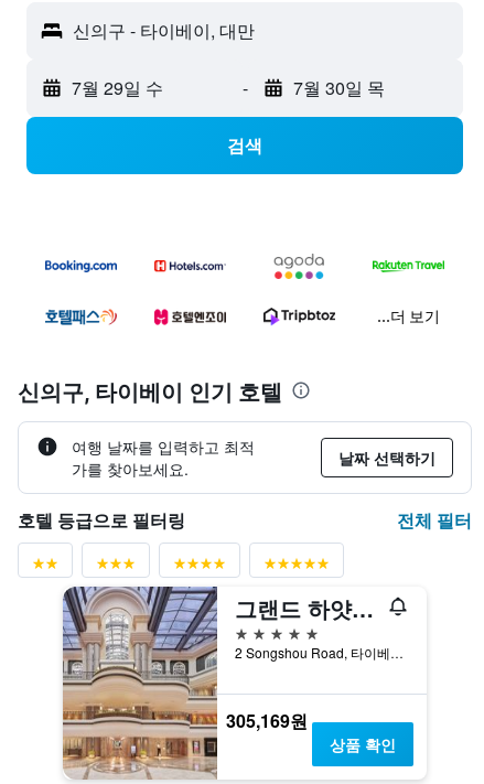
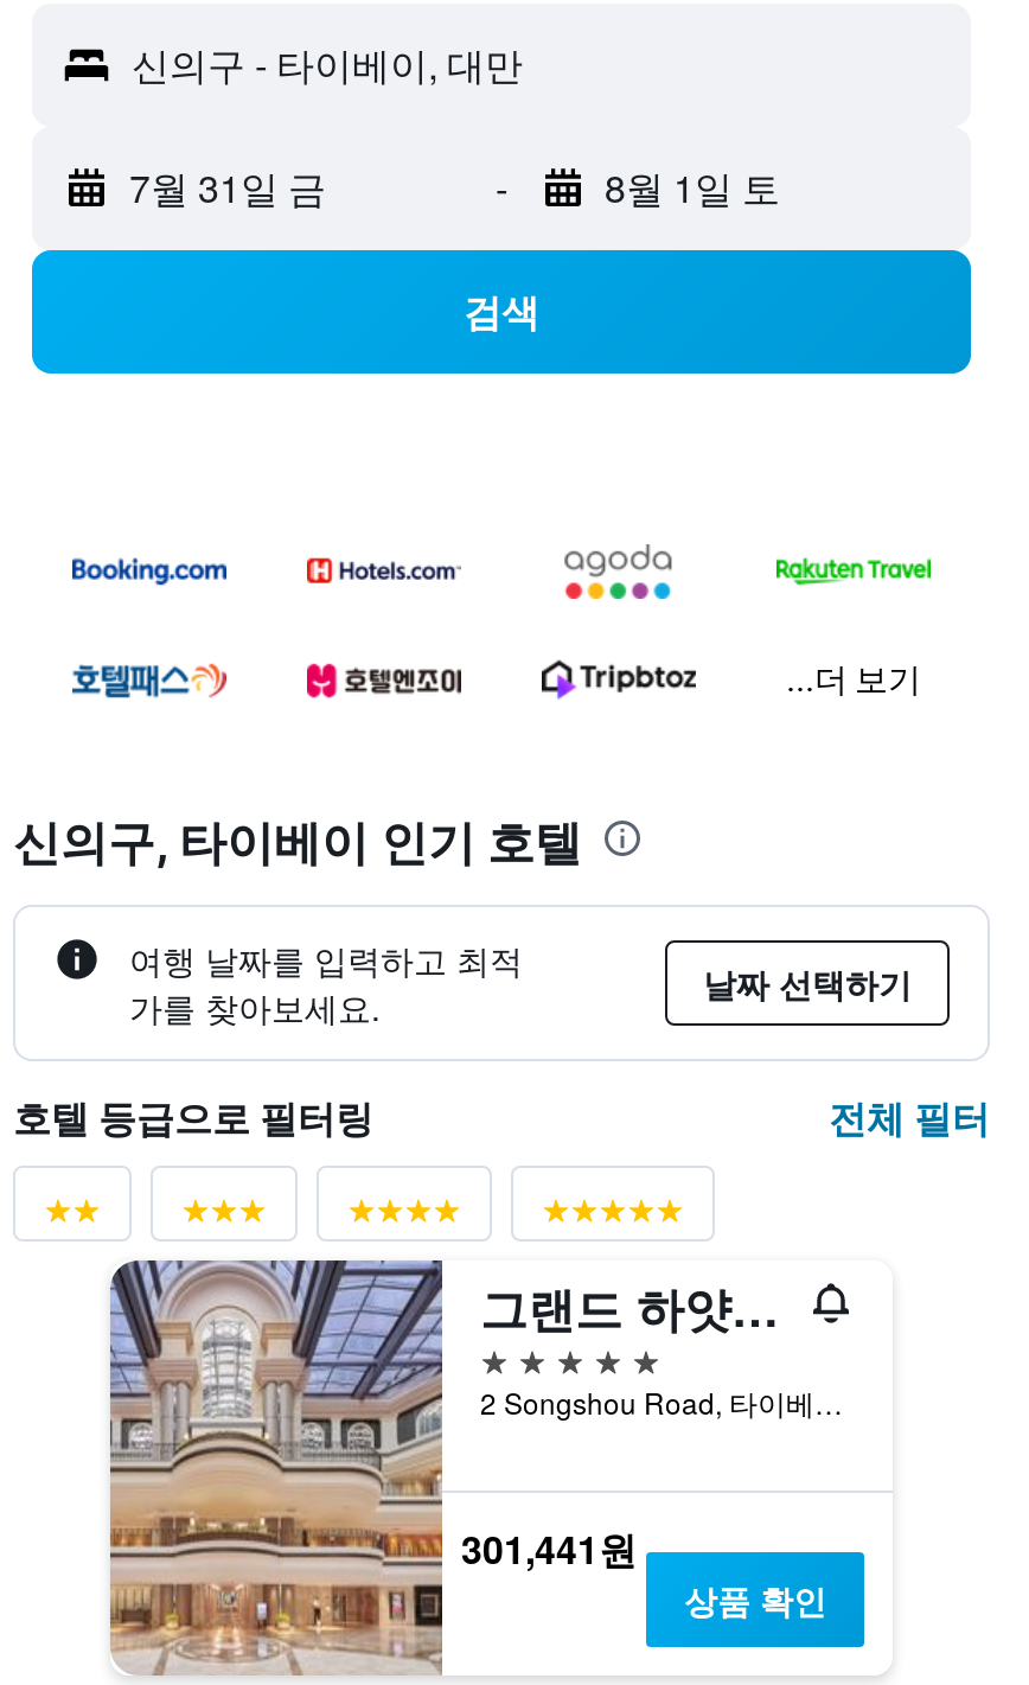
- 7월 29일 수
+ 7월 31일 금

- 7월 30일 목
+ 8월 1일 토

- 305,169원
+ 301,441원
